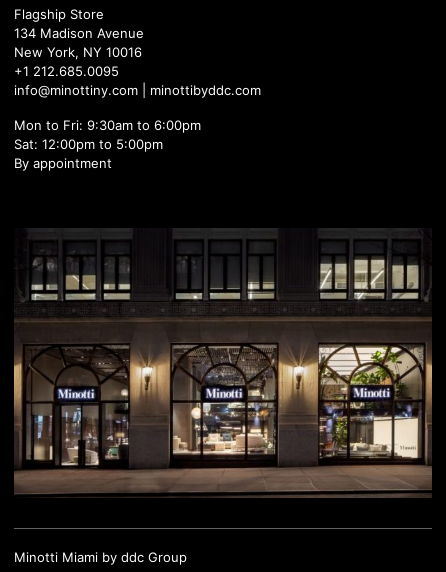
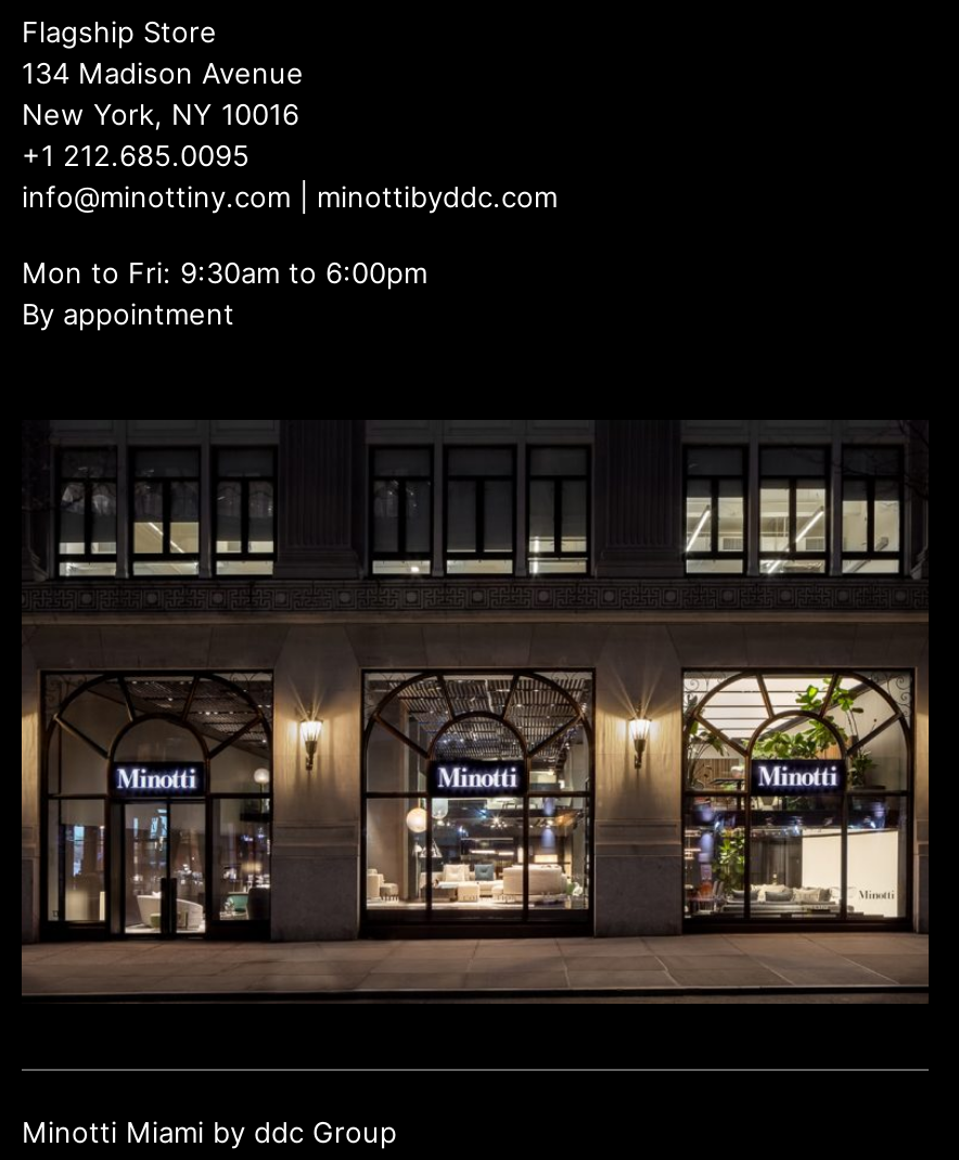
- Sat: 12:00pm to 5:00pm
